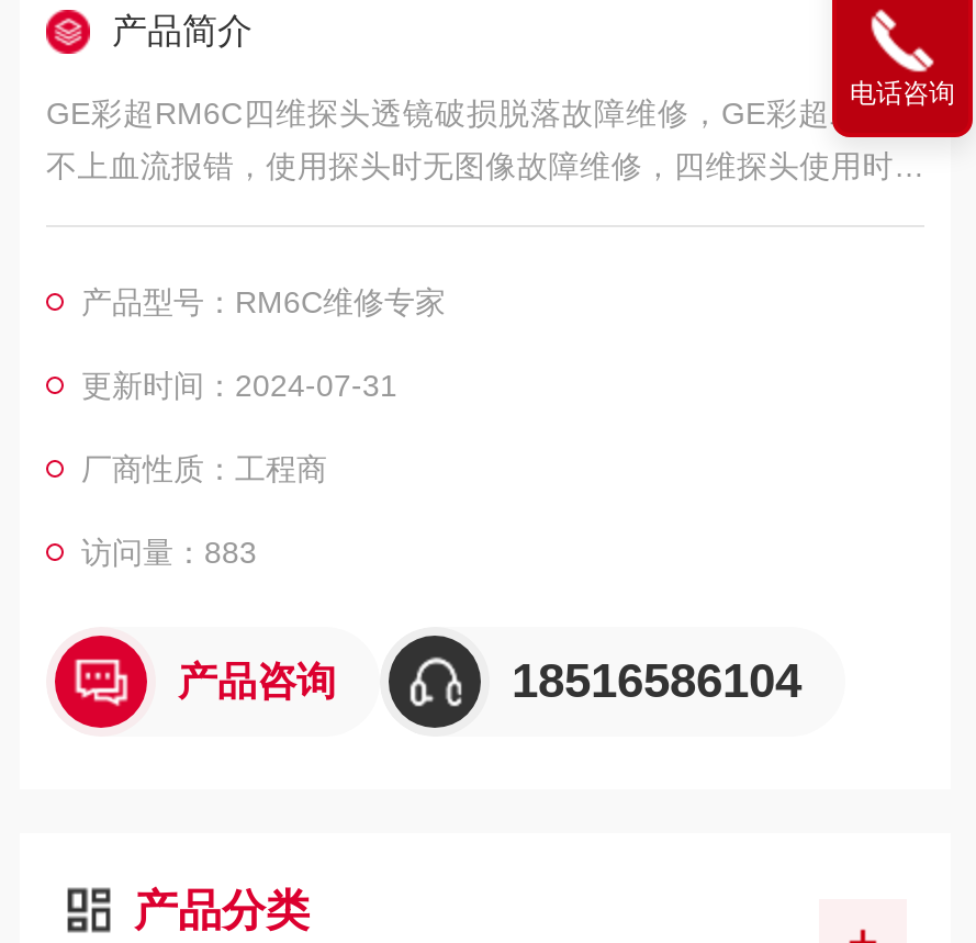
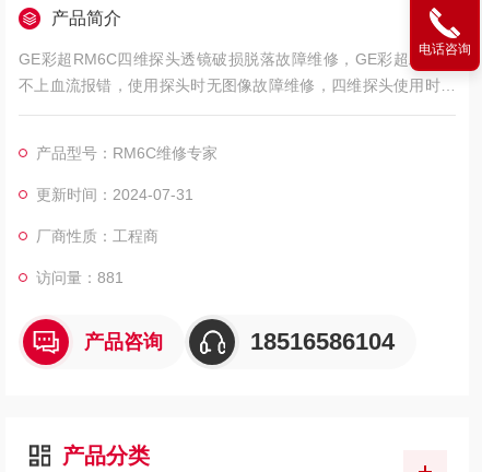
- 访问量：883
+ 访问量：881
